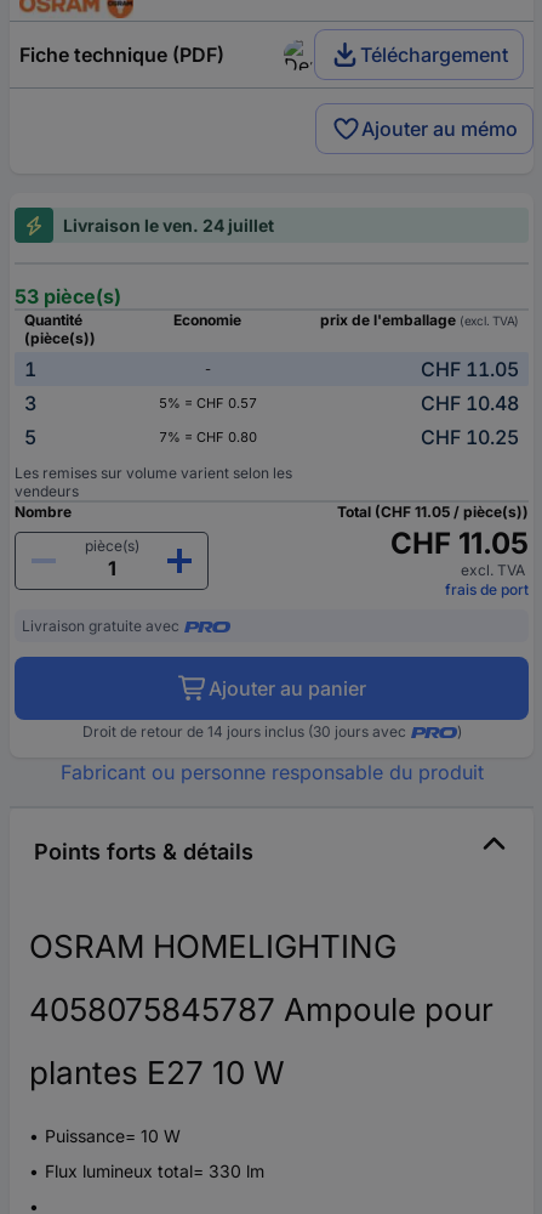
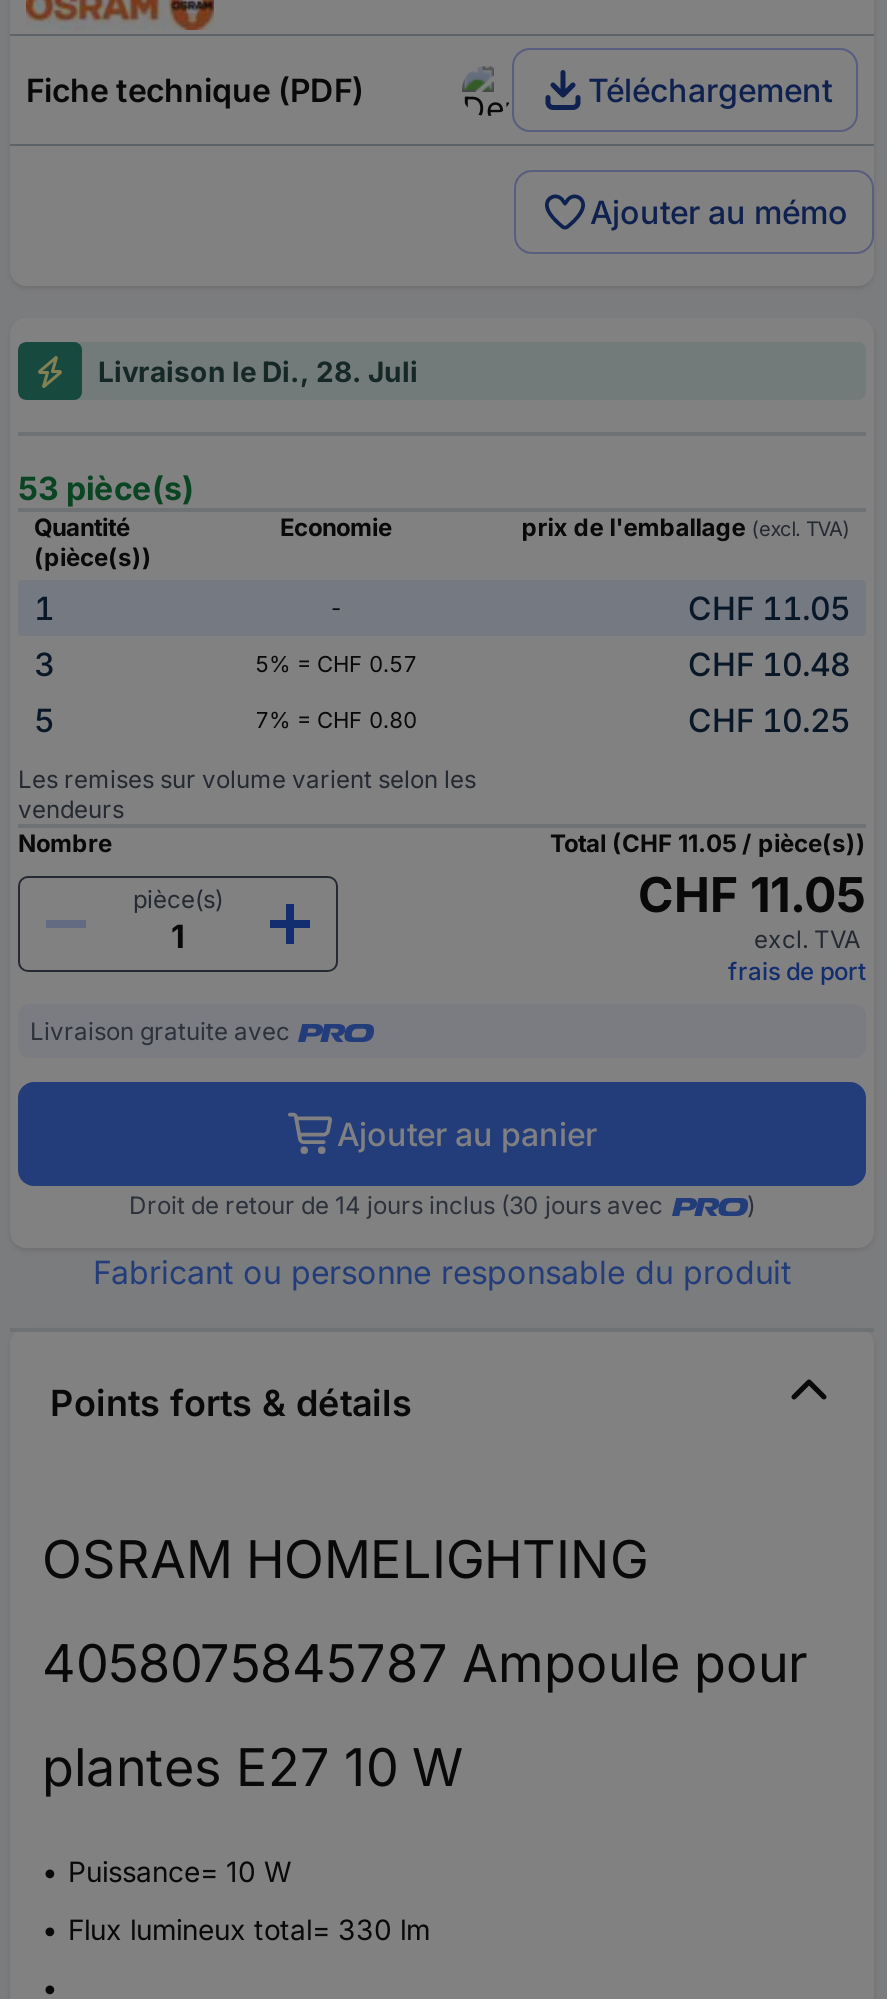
- Livraison le ven. 24 juillet
+ Livraison le Di., 28. Juli
